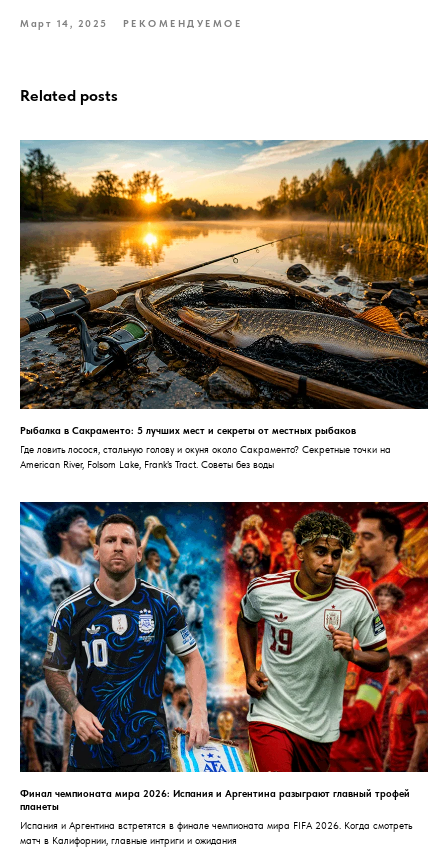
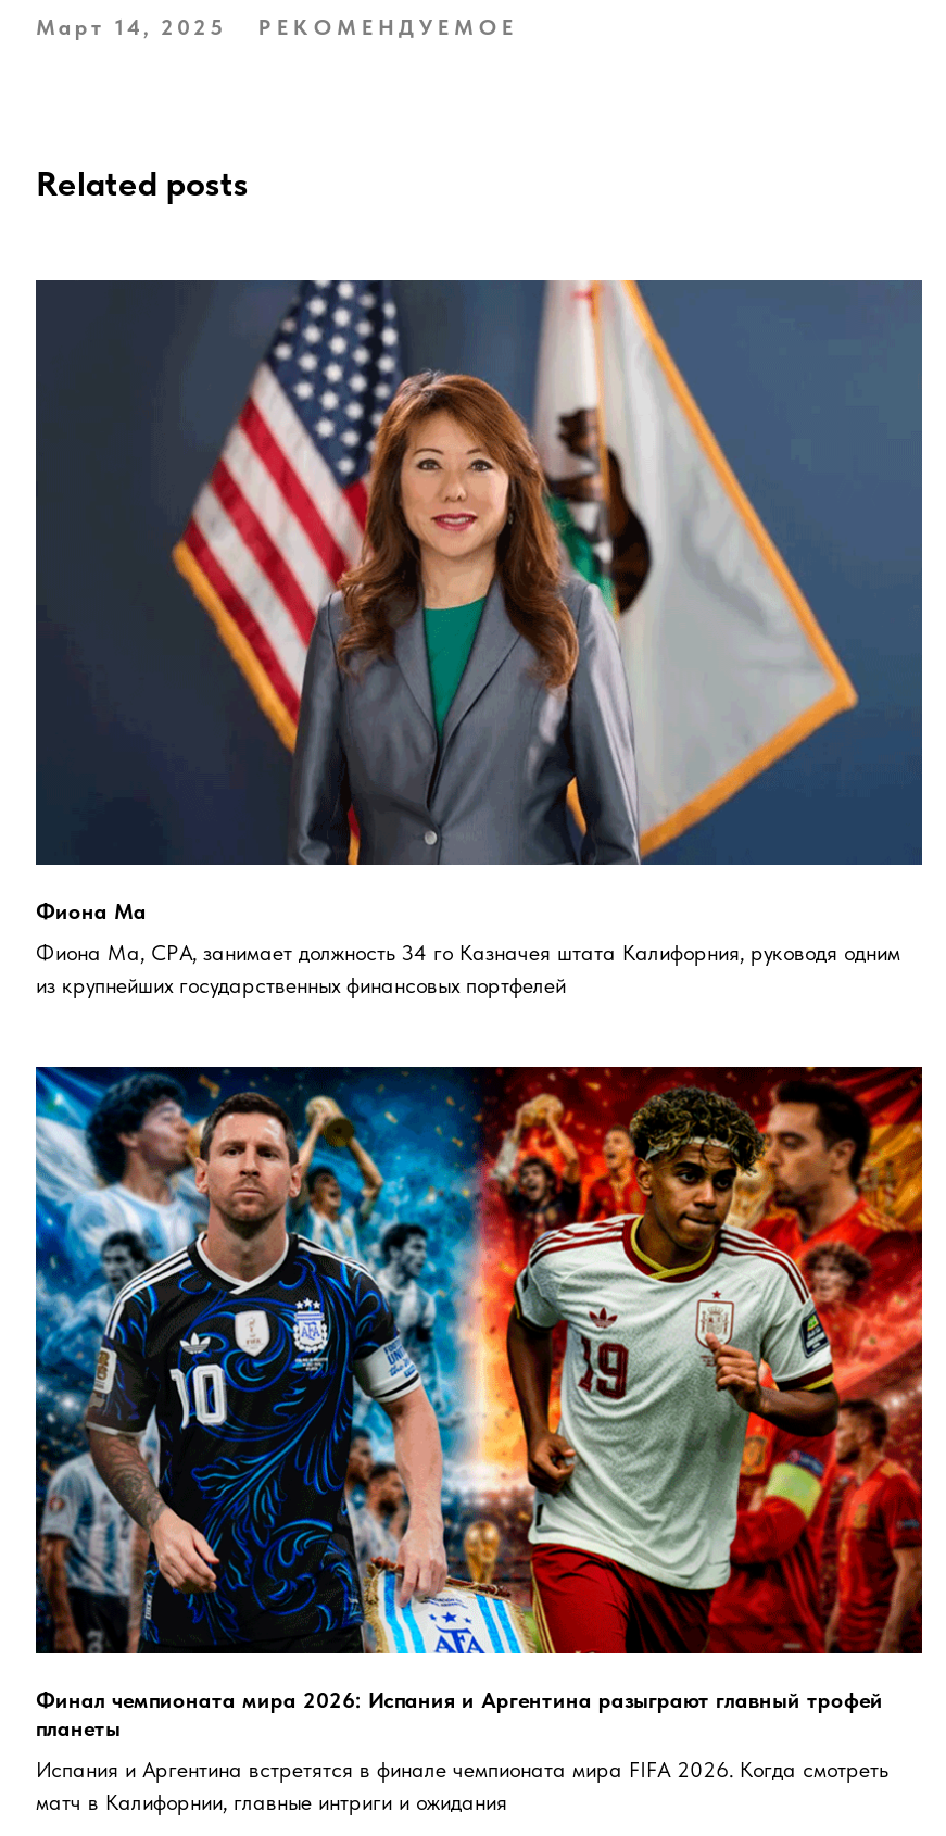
- [image]
- Рыбалка в Сакраменто: 5 лучших мест и секреты от местных рыбаков
+ [image]
+ Фиона Ма

- Где ловить лосося, стальную голову и окуня около Сакраменто? Секретные точки на
- American River, Folsom Lake, Frank’s Tract. Советы без воды
+ Фиона Ма, CPA, занимает должность 34 го Казначея штата Калифорния, руководя одним
+ из крупнейших государственных финансовых портфелей
